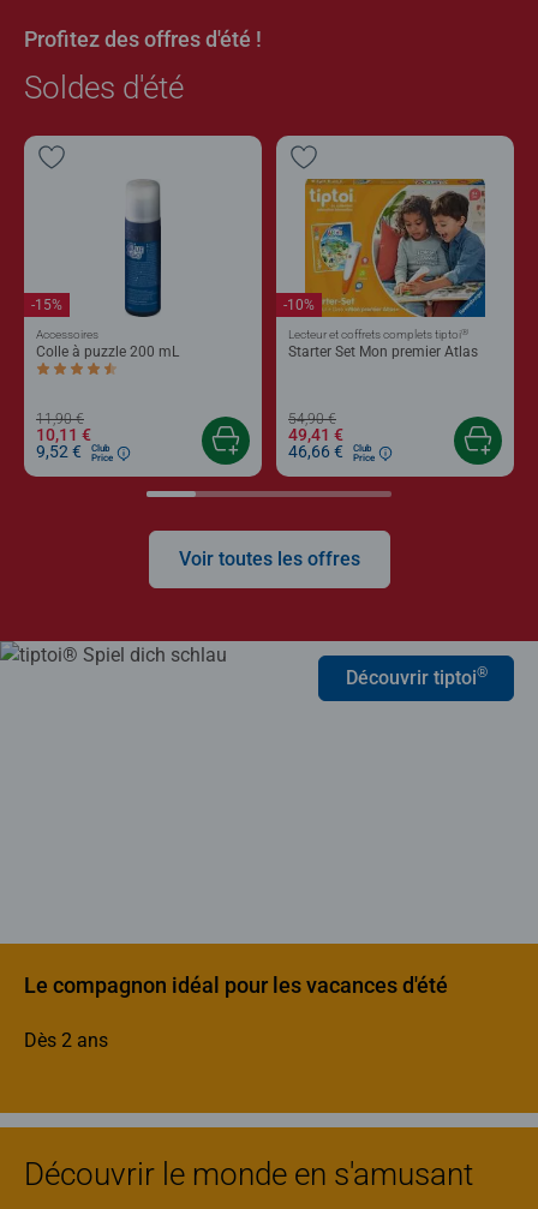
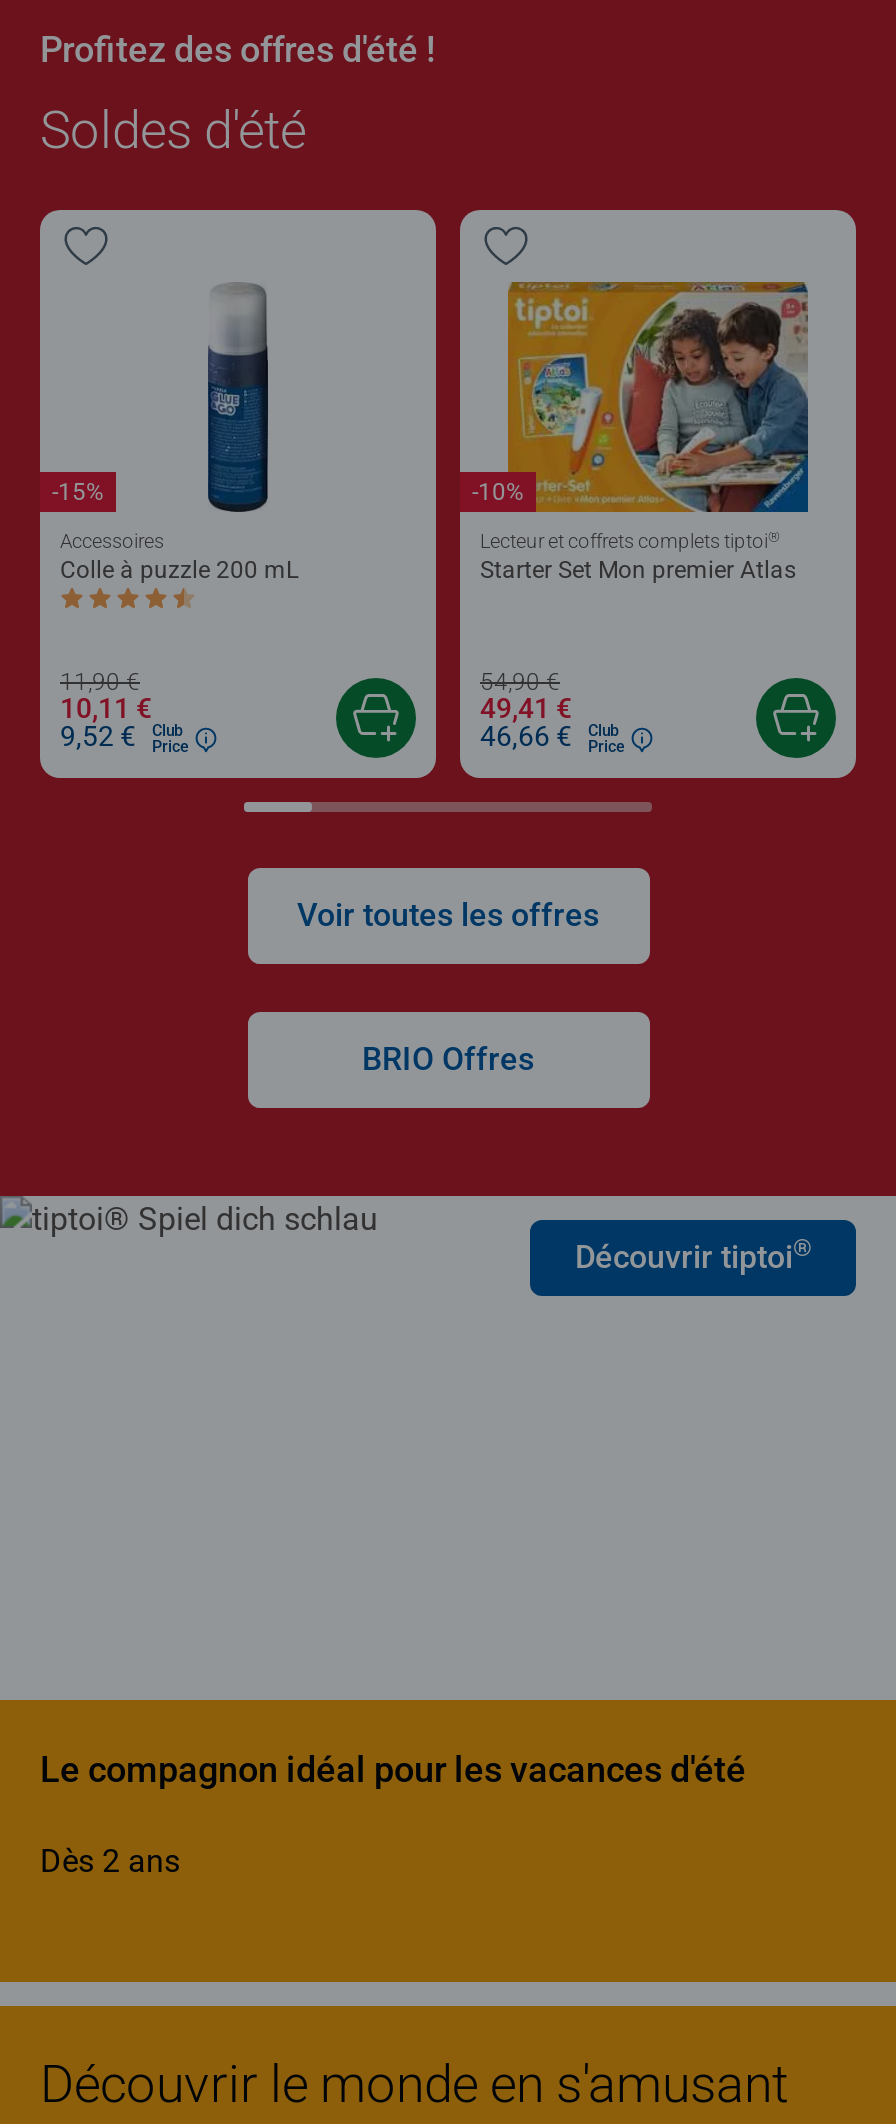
+ BRIO Offres
